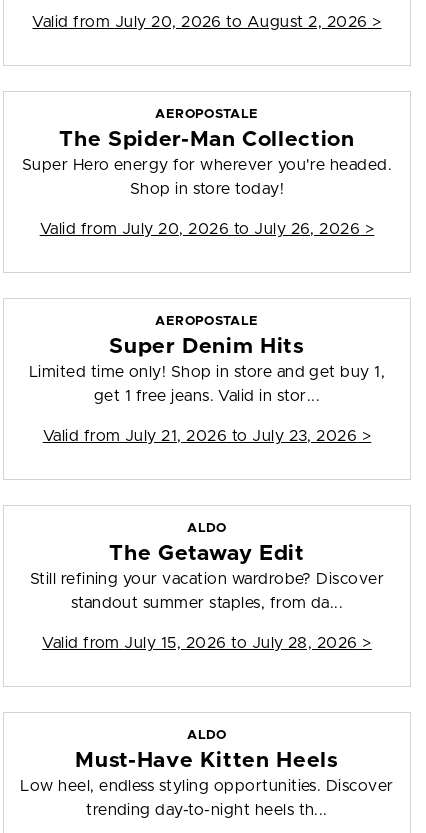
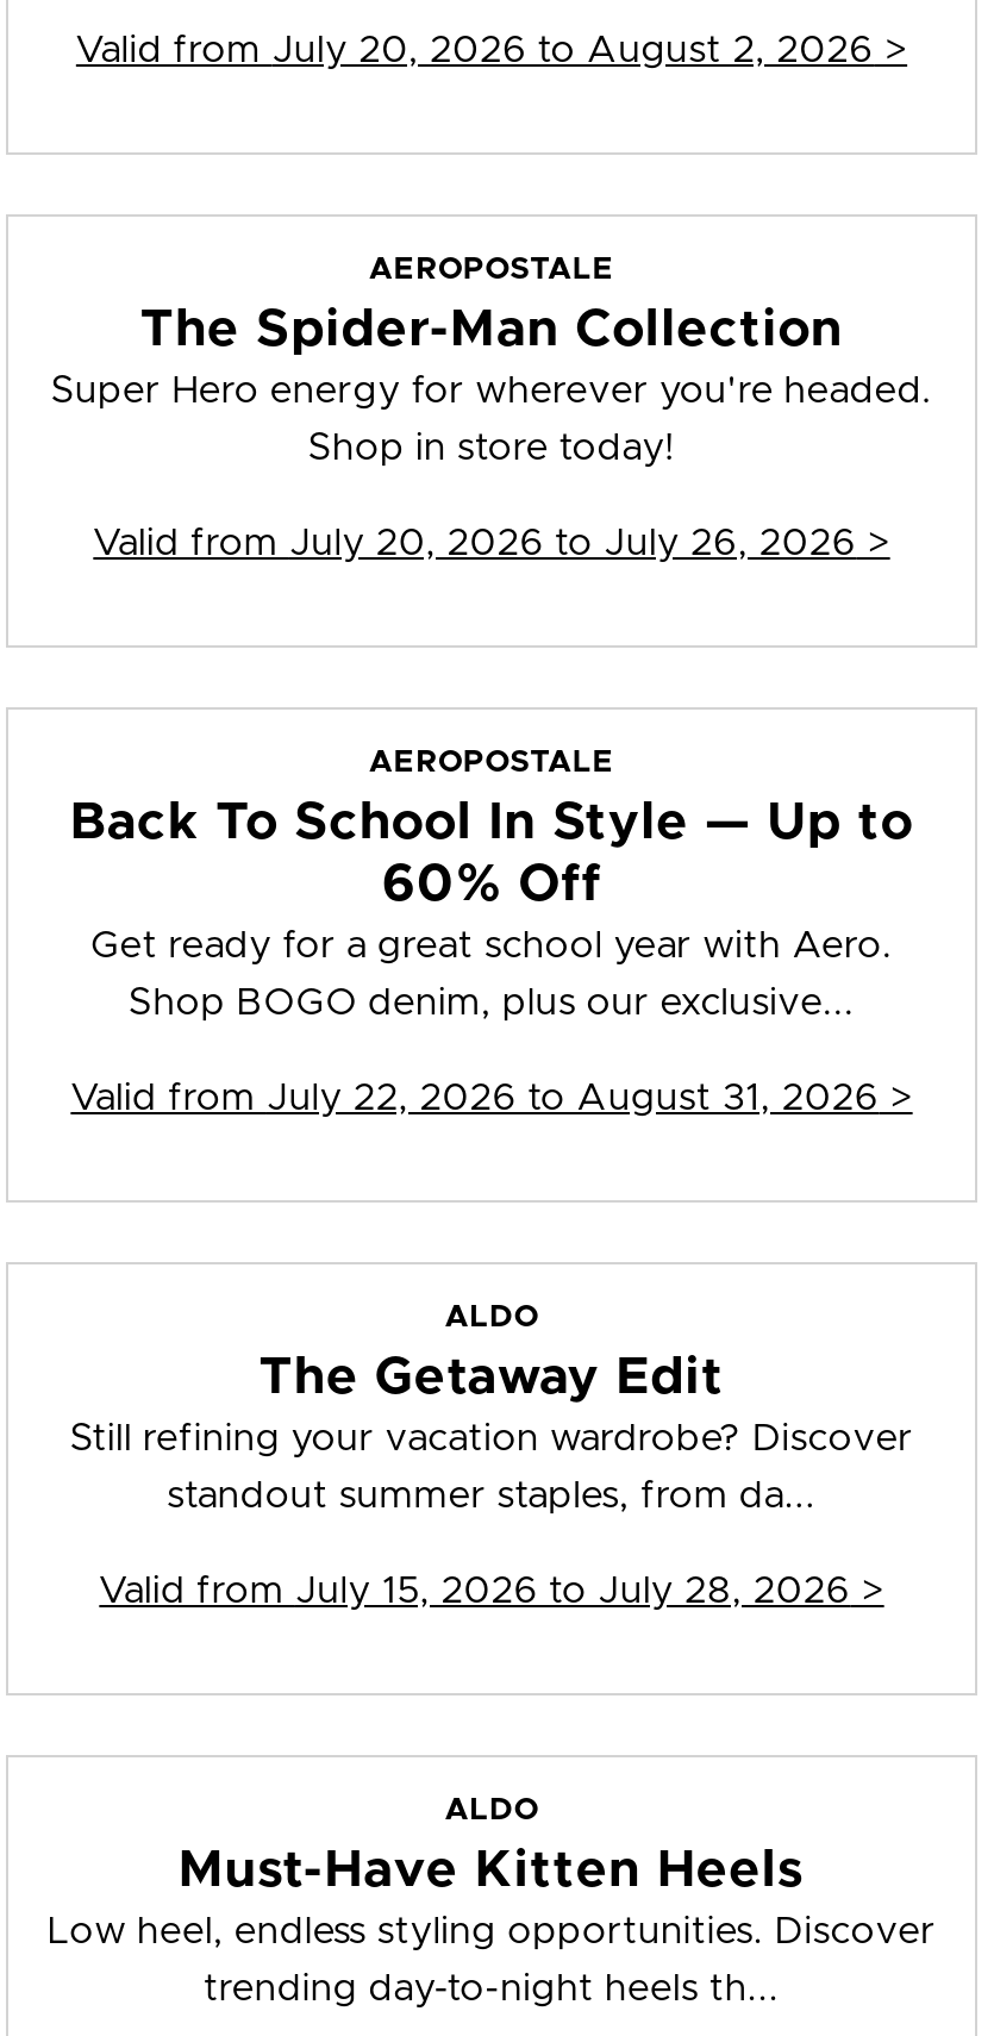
- Super Denim Hits
- Limited time only! Shop in store and get buy 1,
+ Back To School In Style — Up to
+ 60% Off
+ Get ready for a great school year with Aero.

- get 1 free jeans. Valid in stor...
+ Shop BOGO denim, plus our exclusive...

- Valid from July 21, 2026 to July 23, 2026 >
+ Valid from July 22, 2026 to August 31, 2026 >
